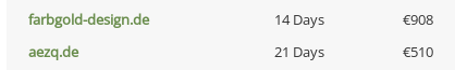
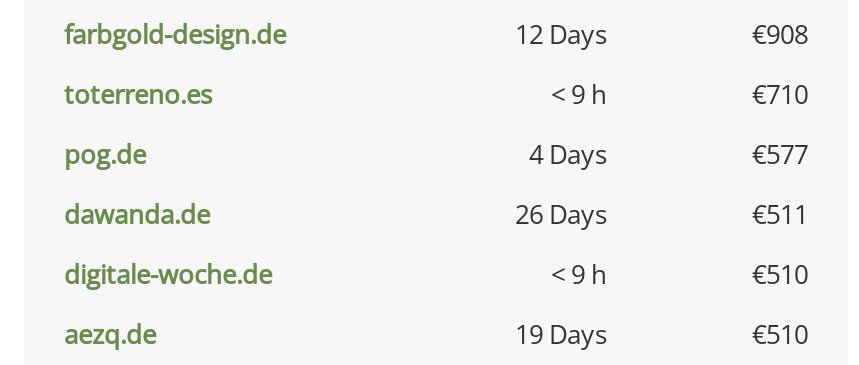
- 14 Days
+ 12 Days

+ toterreno.es
+ < 9 h
+ €710
+ pog.de
+ 4 Days
+ €577
+ dawanda.de
+ 26 Days
+ €511
+ digitale-woche.de
+ < 9 h
+ €510

- 21 Days
+ 19 Days
